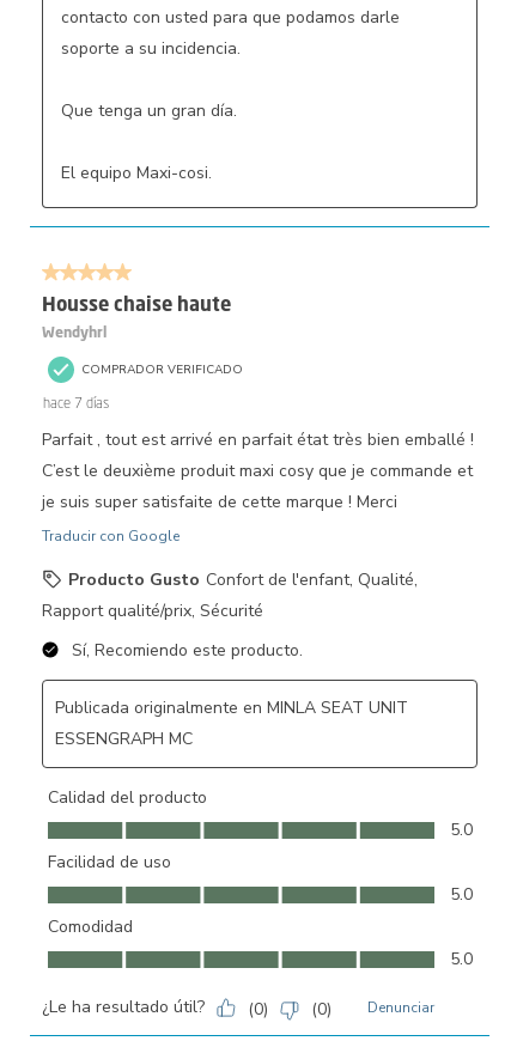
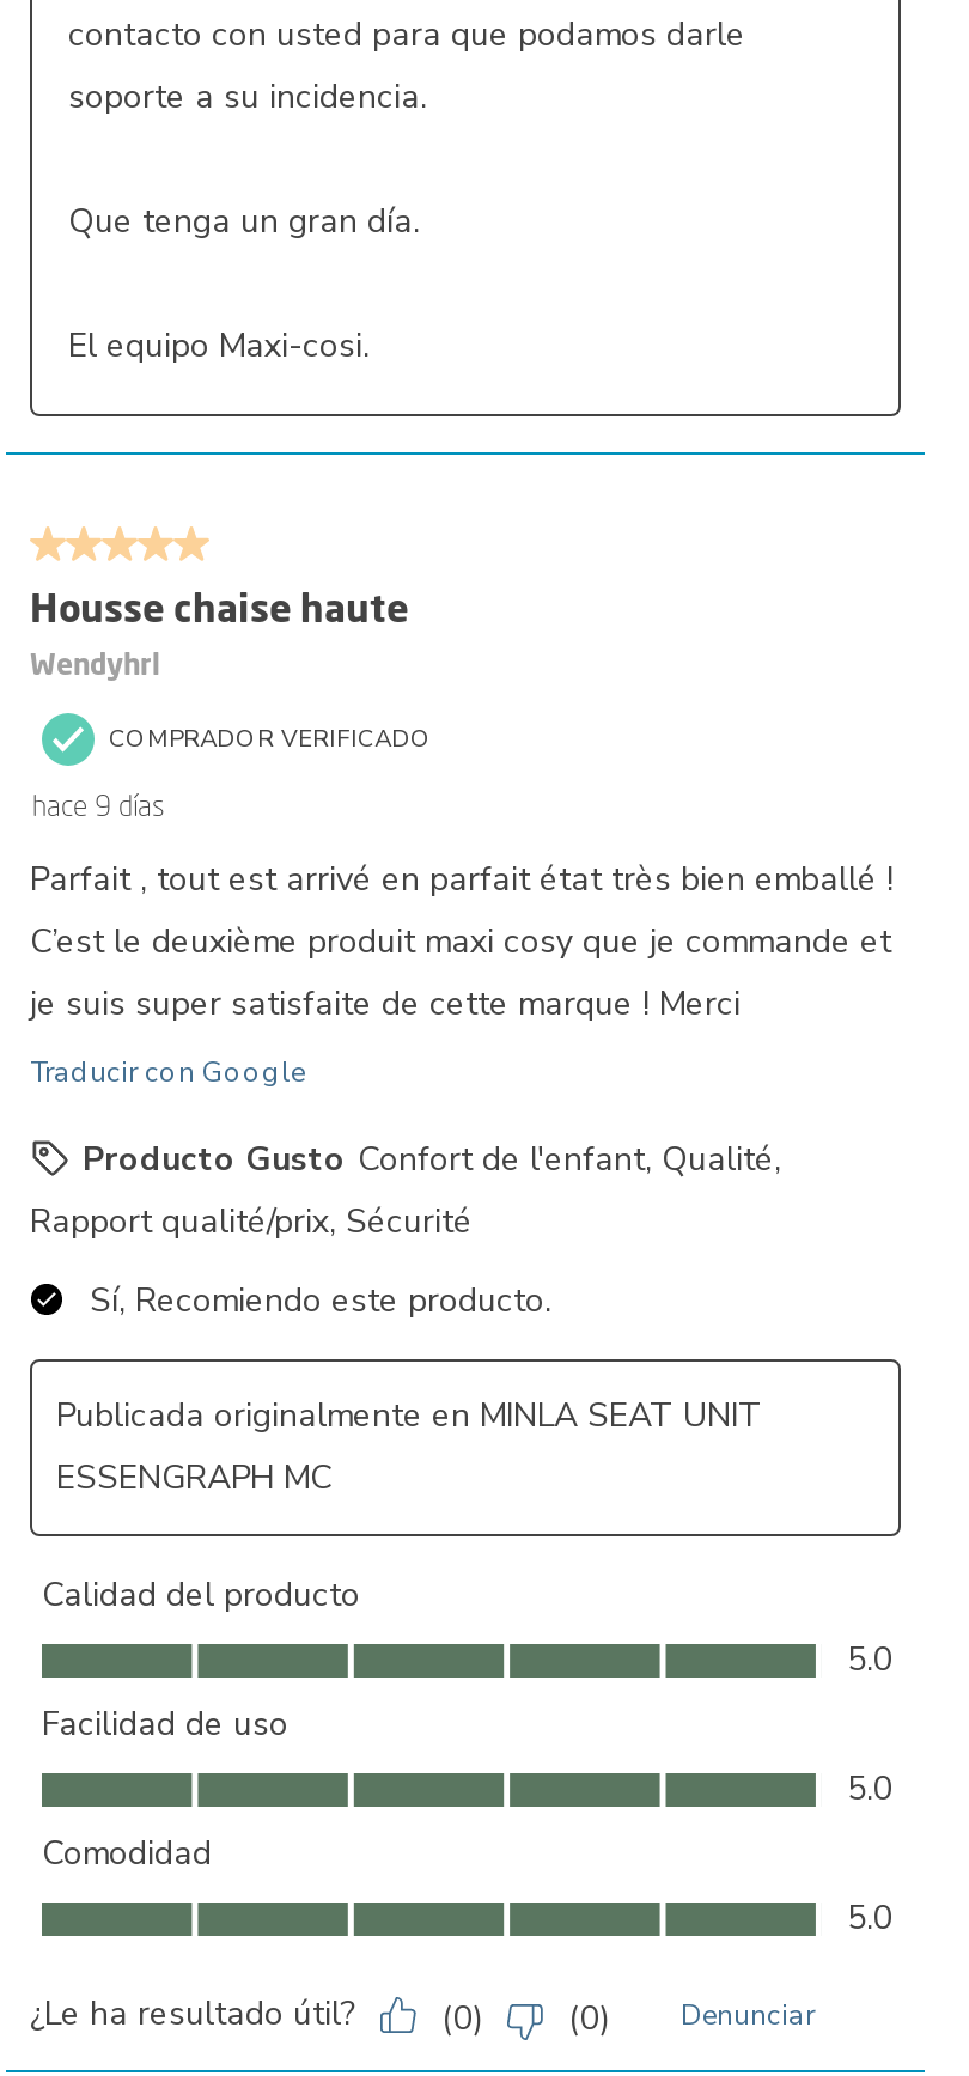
- hace 7 días
+ hace 9 días
